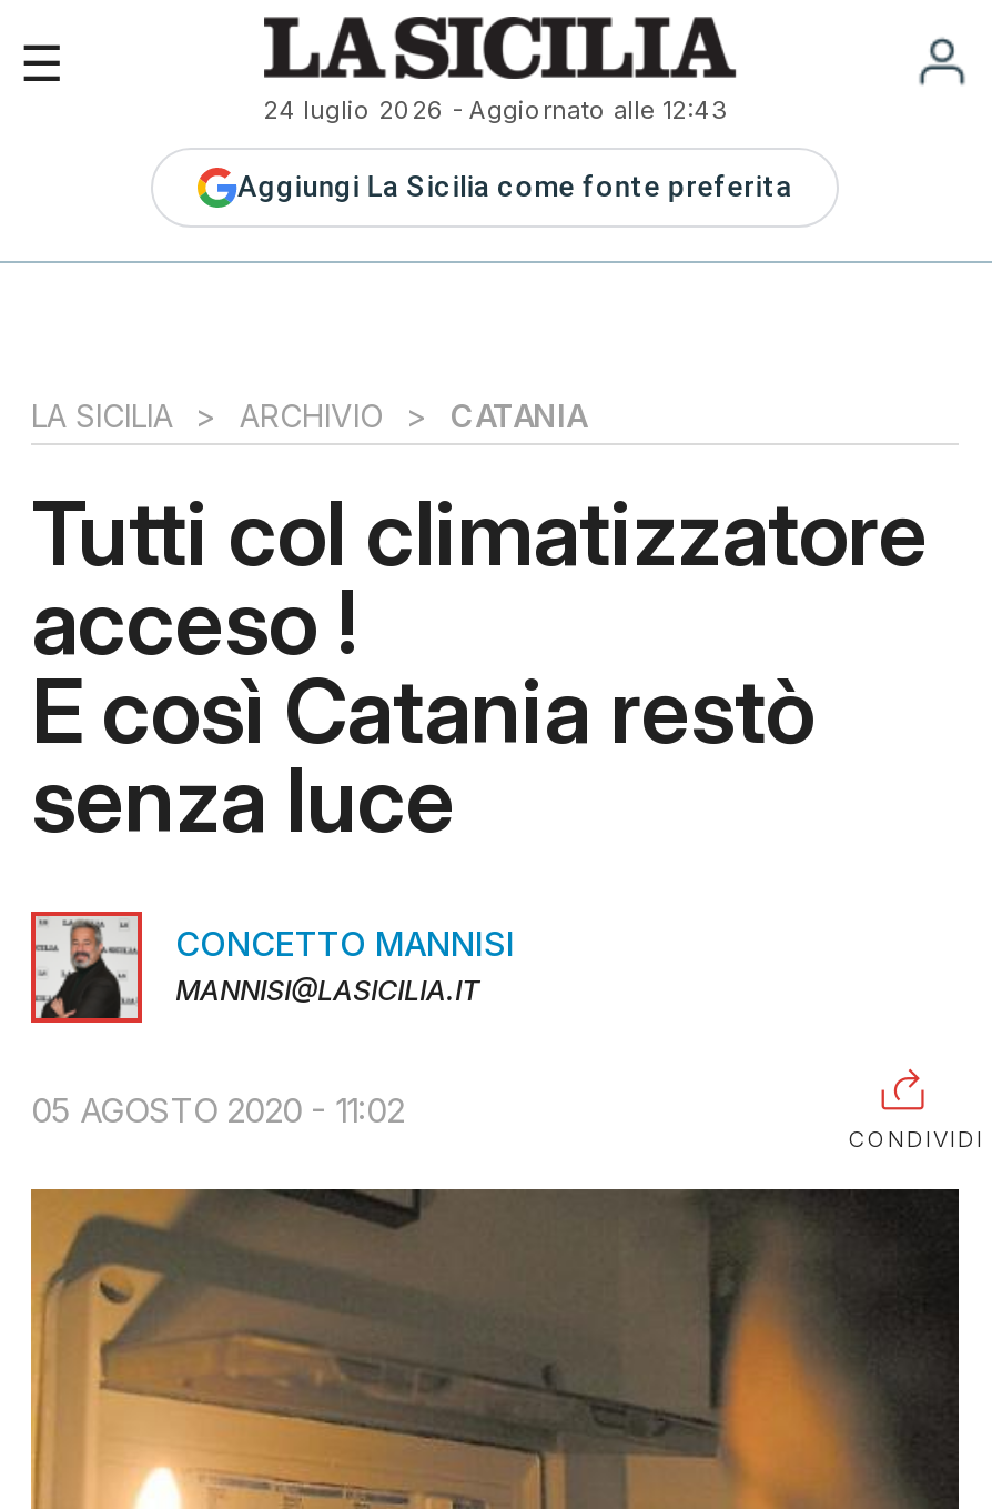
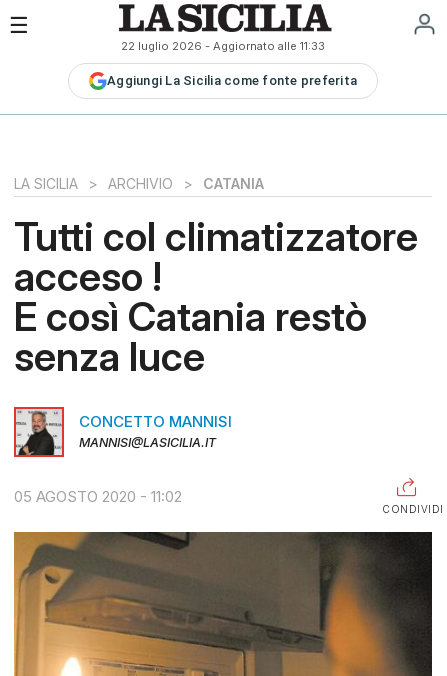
- 24 luglio 2026 - Aggiornato alle 12:43
+ 22 luglio 2026 - Aggiornato alle 11:33
